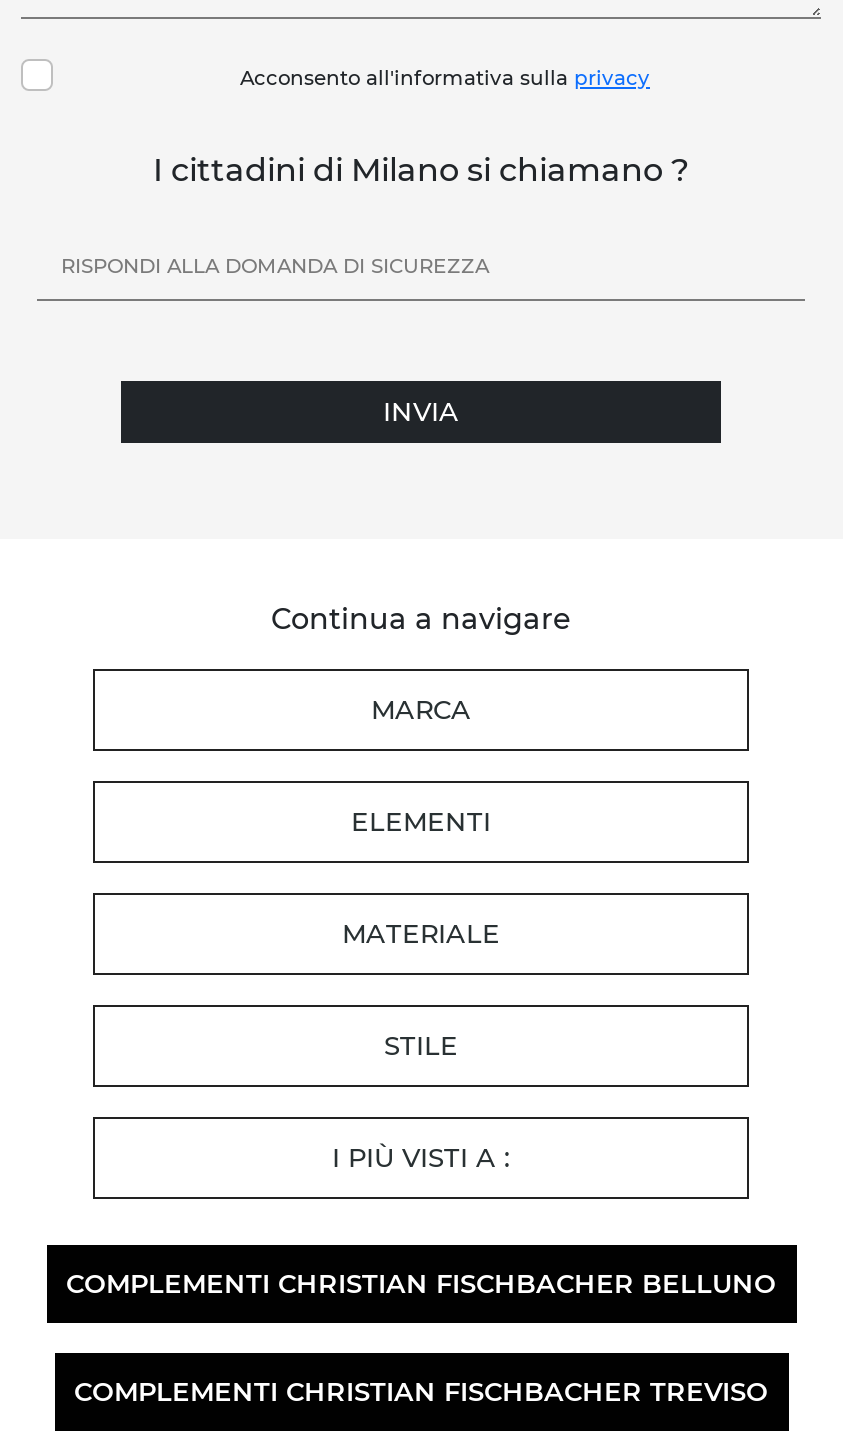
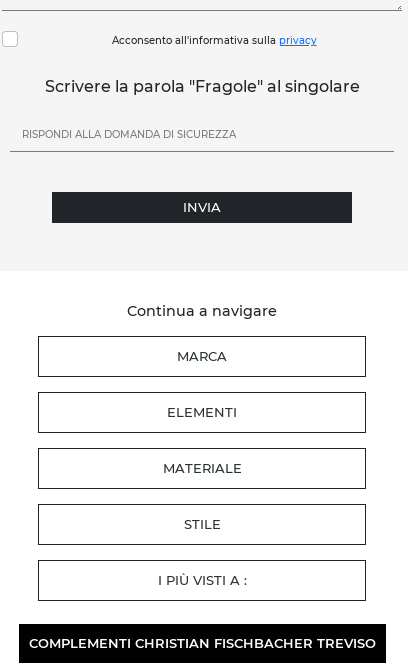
- I cittadini di Milano si chiamano ?
+ Scrivere la parola "Fragole" al singolare

- COMPLEMENTI CHRISTIAN FISCHBACHER BELLUNO
